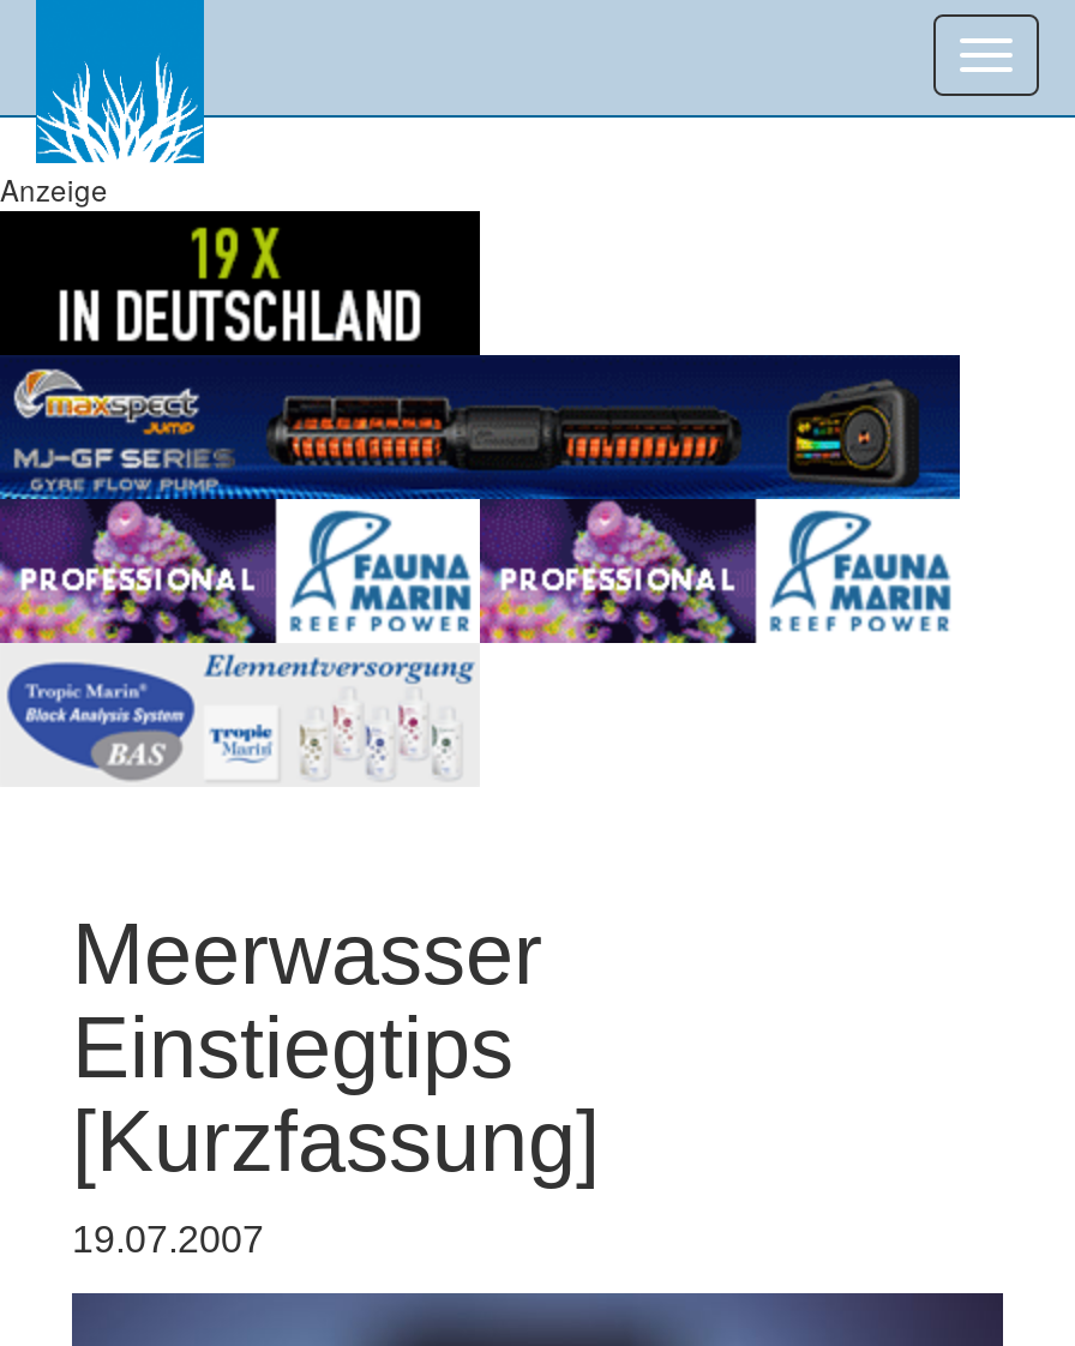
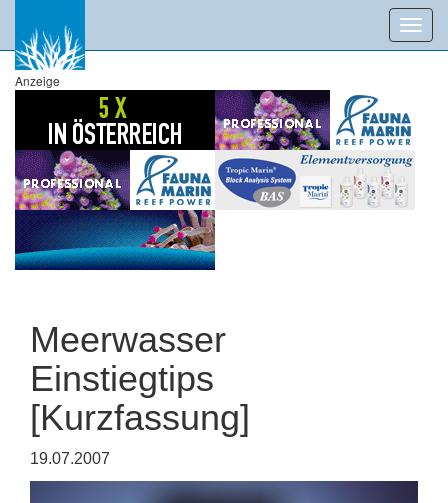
- [image]
+ [image]
